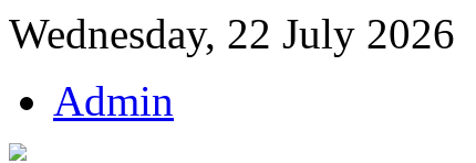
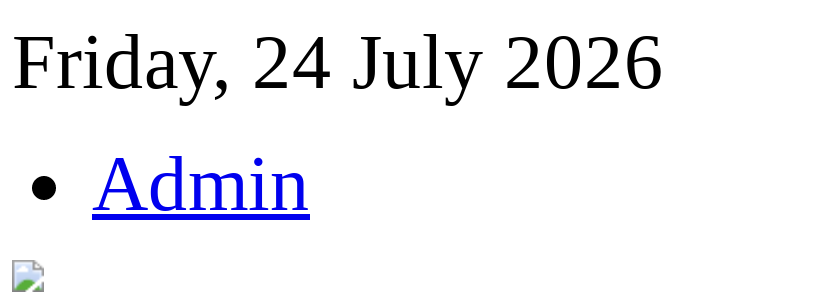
- Wednesday, 22 July 2026
+ Friday, 24 July 2026
